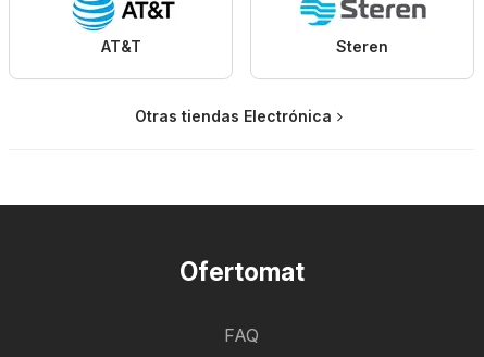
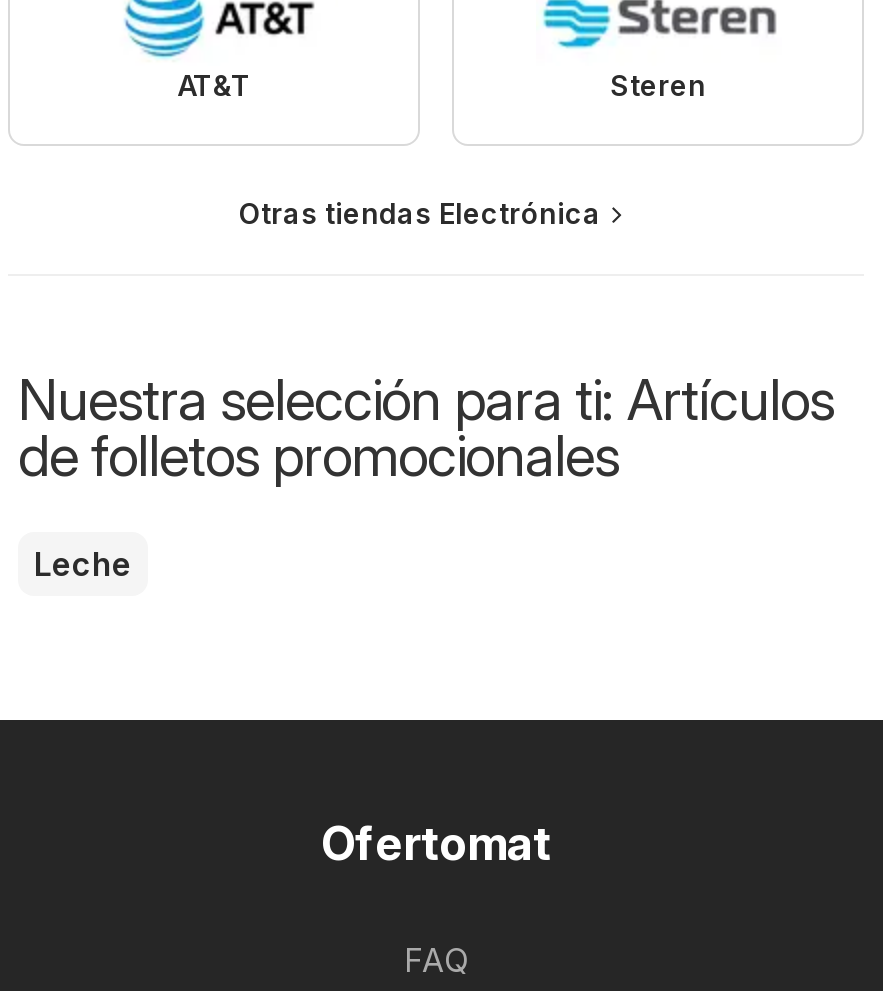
+ Nuestra selección para ti: Artículos
+ de folletos promocionales
+ Leche
